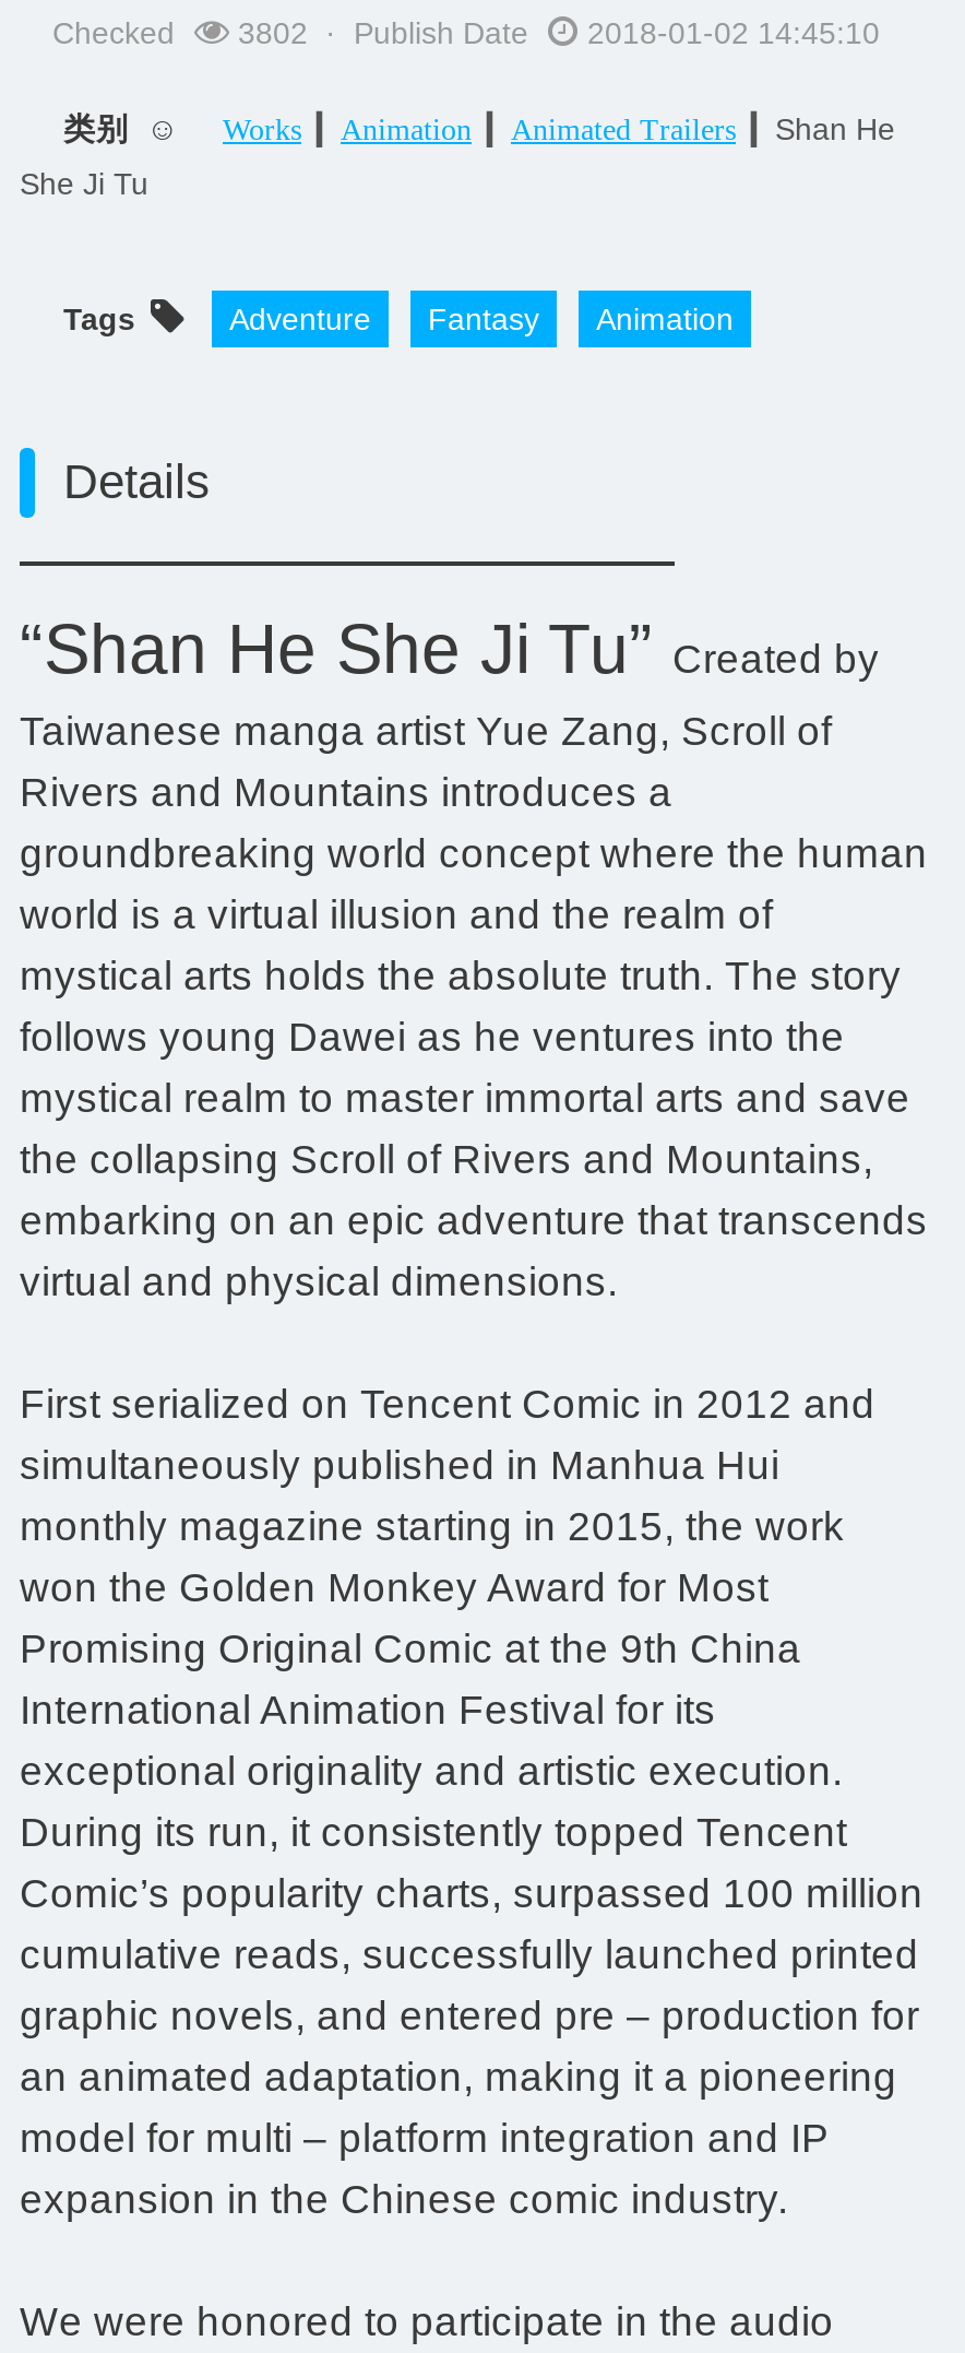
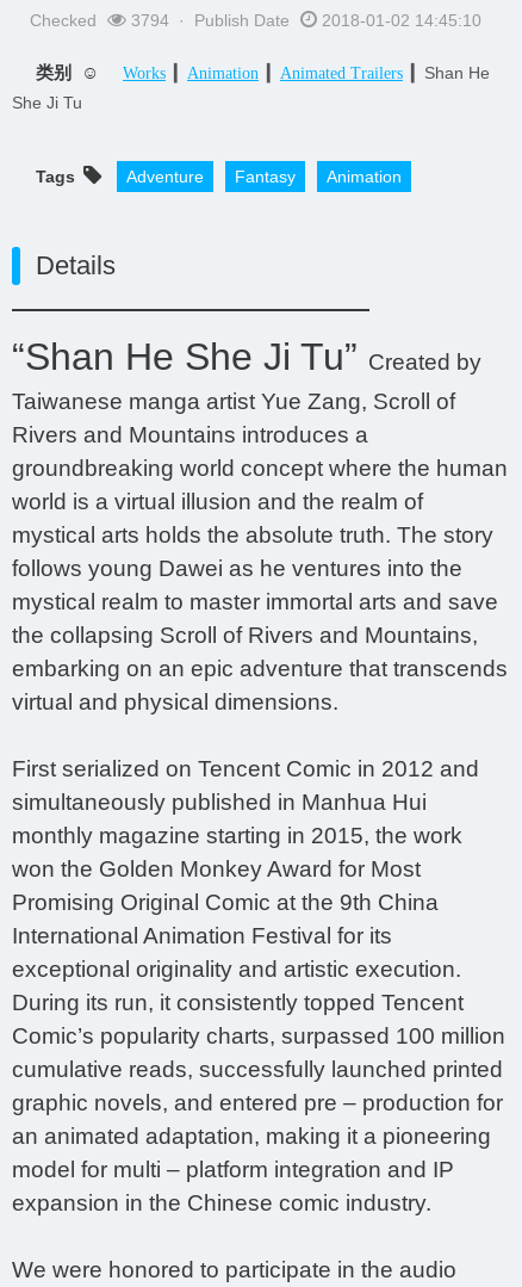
- Checked 3802 · Publish Date 2018-01-02 14:45:10
+ Checked 3794 · Publish Date 2018-01-02 14:45:10
